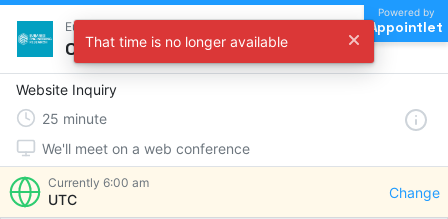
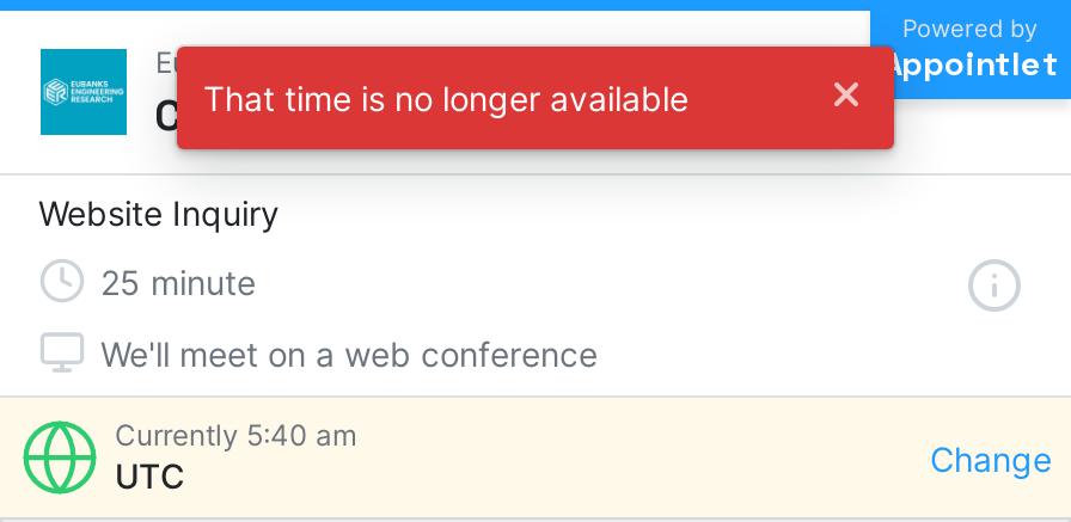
- Currently 6:00 am
+ Currently 5:40 am
